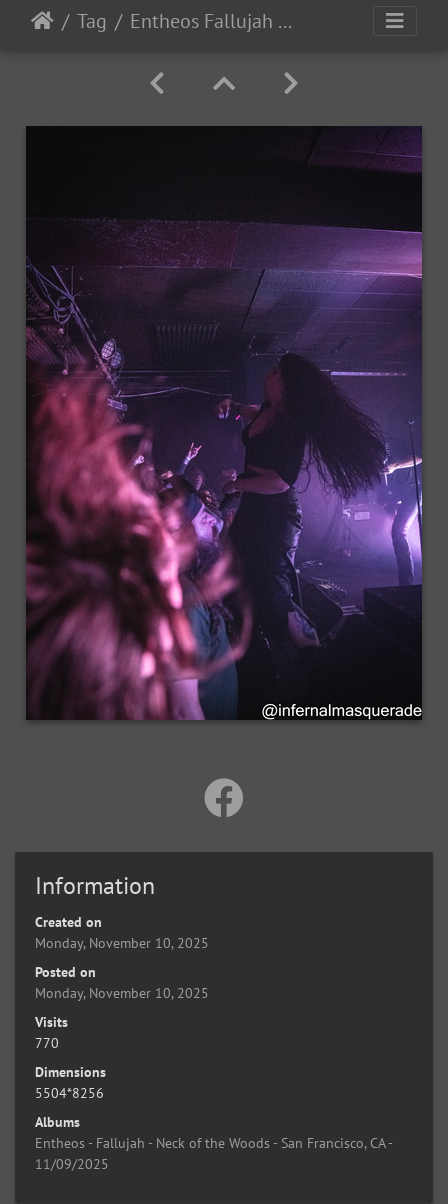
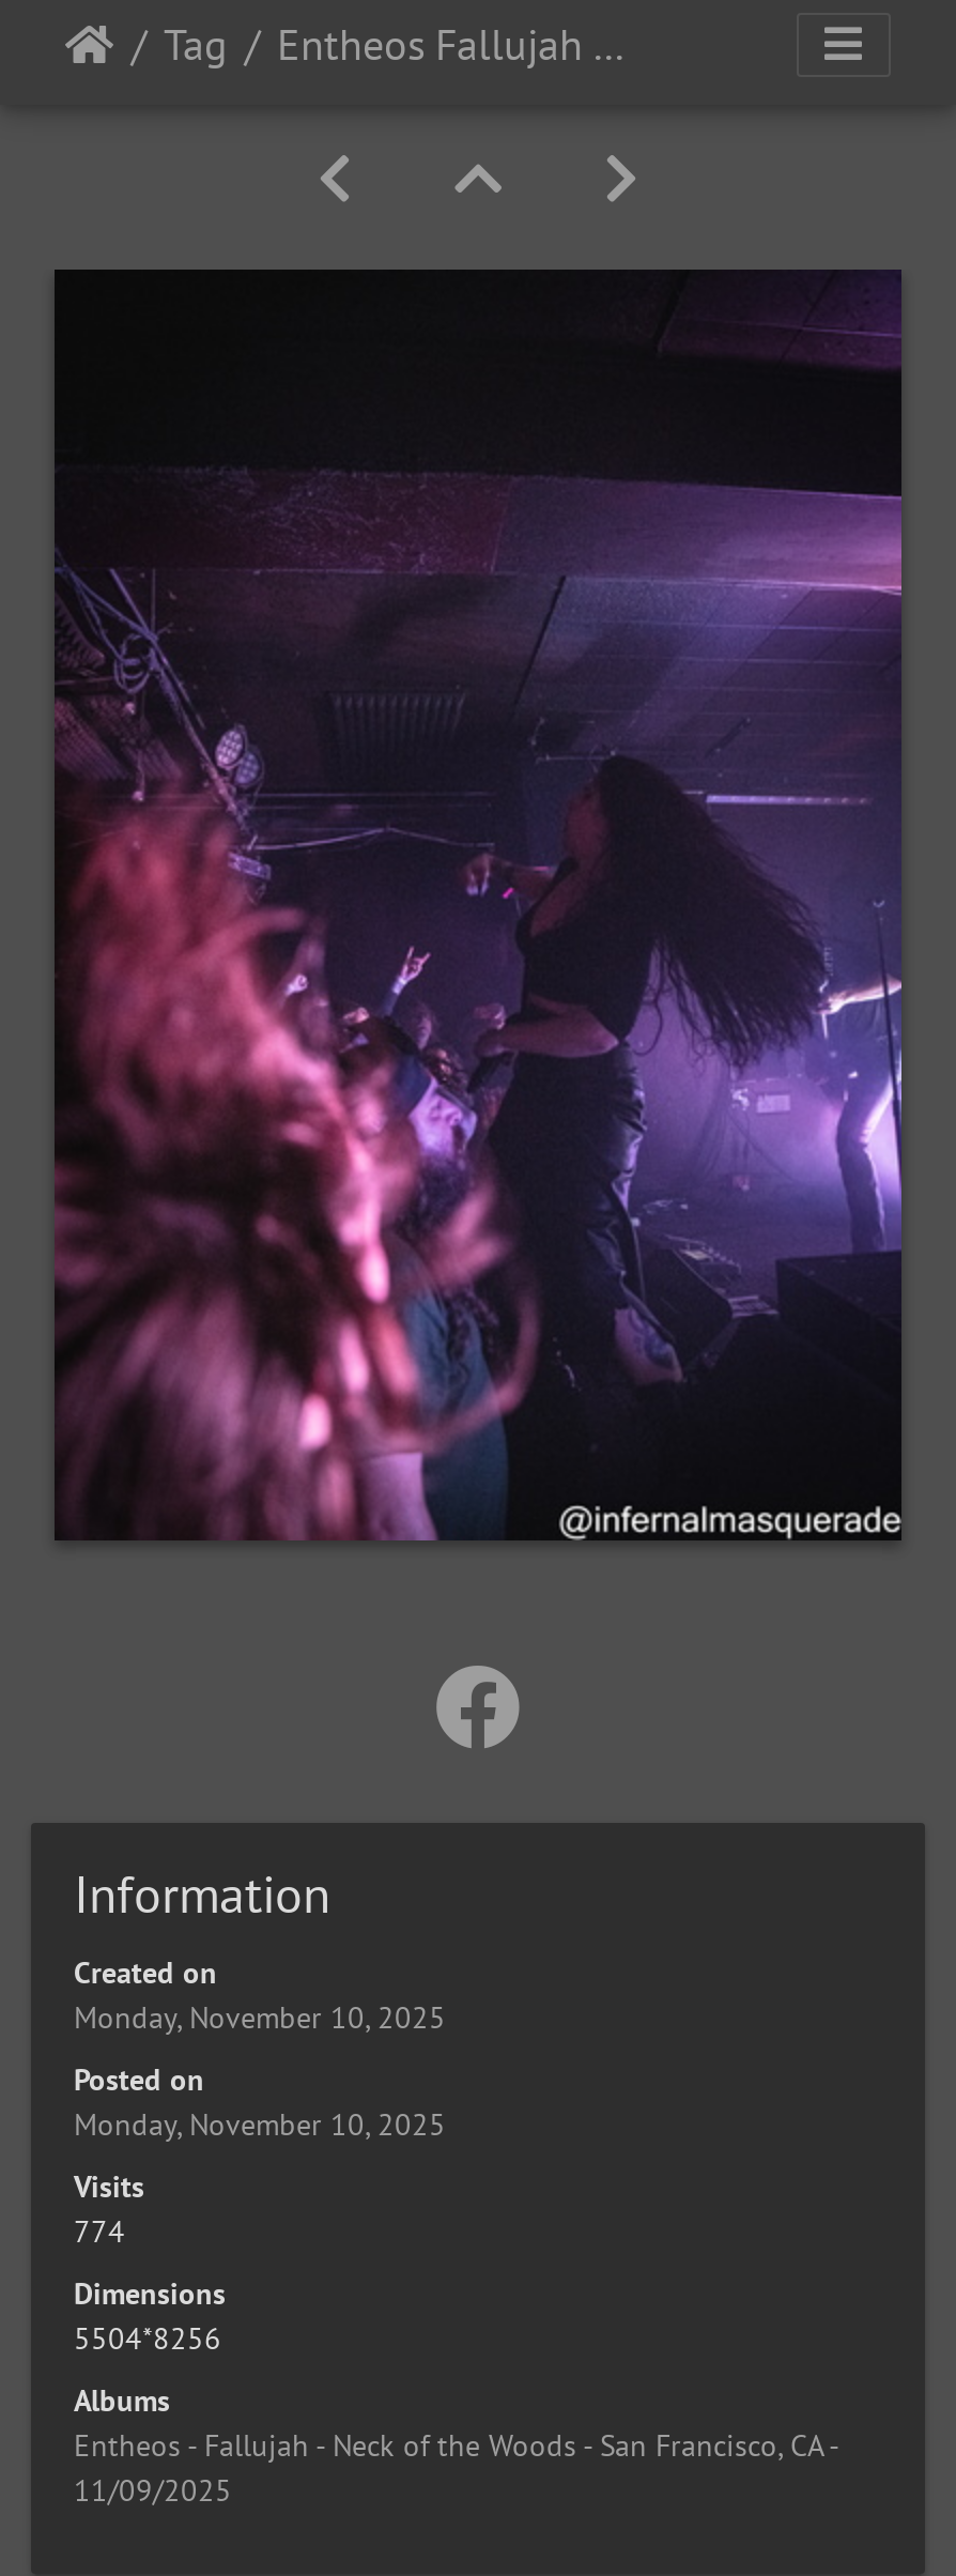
- 770
+ 774
